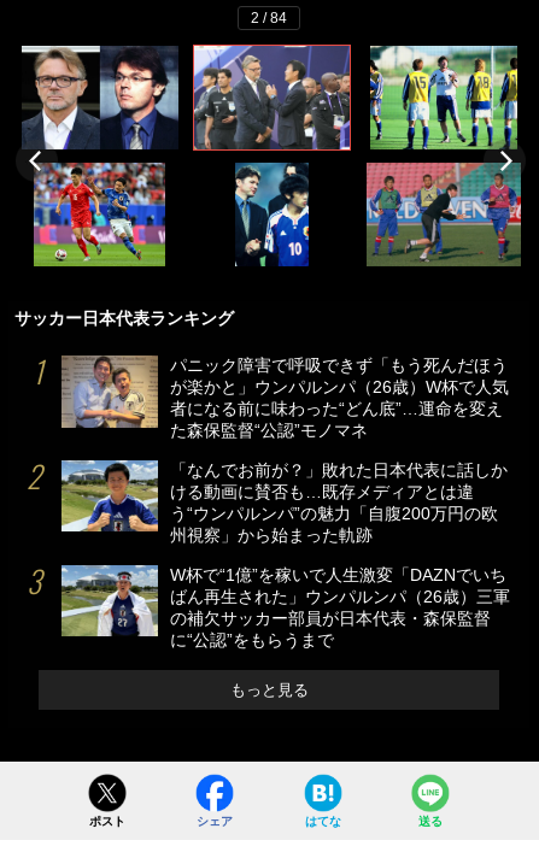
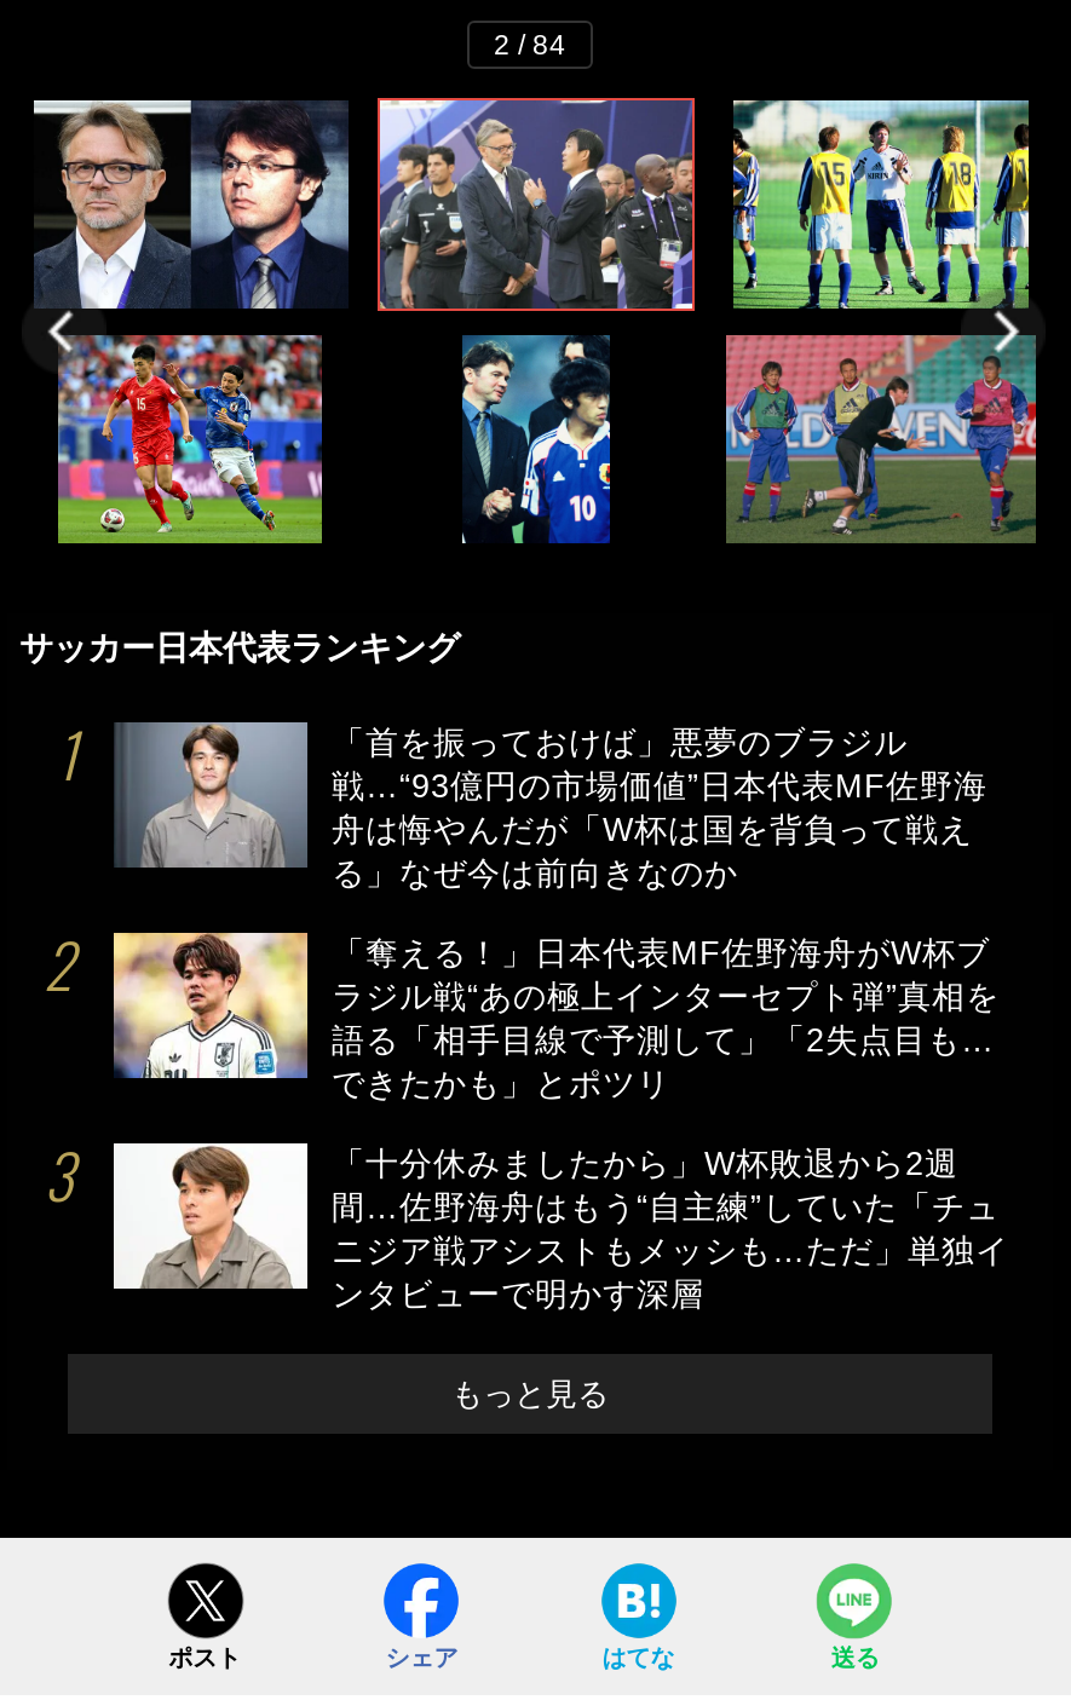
- [image]
- パニック障害で呼吸できず「もう死んだほう
- が楽かと」ウンパルンパ（26歳）W杯で人気
- 者になる前に味わった“どん底”…運命を変え
- た森保監督“公認”モノマネ
+ [image]
+ 「首を振っておけば」悪夢のブラジル
+ 戦…“93億円の市場価値”日本代表MF佐野海
+ 舟は悔やんだが「W杯は国を背負って戦え
+ る」なぜ今は前向きなのか

- [image]
- 「なんでお前が？」敗れた日本代表に話しか
- ける動画に賛否も…既存メディアとは違
- う“ウンパルンパ”の魅力「自腹200万円の欧
- 州視察」から始まった軌跡
+ [image]
+ 「奪える！」日本代表MF佐野海舟がW杯ブ
+ ラジル戦“あの極上インターセプト弾”真相を
+ 語る「相手目線で予測して」「2失点目も…
+ できたかも」とポツリ

- [image]
- W杯で“1億”を稼いで人生激変「DAZNでいち
- ばん再生された」ウンパルンパ（26歳）三軍
- の補欠サッカー部員が日本代表・森保監督
- に“公認”をもらうまで
+ [image]
+ 「十分休みましたから」W杯敗退から2週
+ 間…佐野海舟はもう“自主練”していた「チュ
+ ニジア戦アシストもメッシも…ただ」単独イ
+ ンタビューで明かす深層
